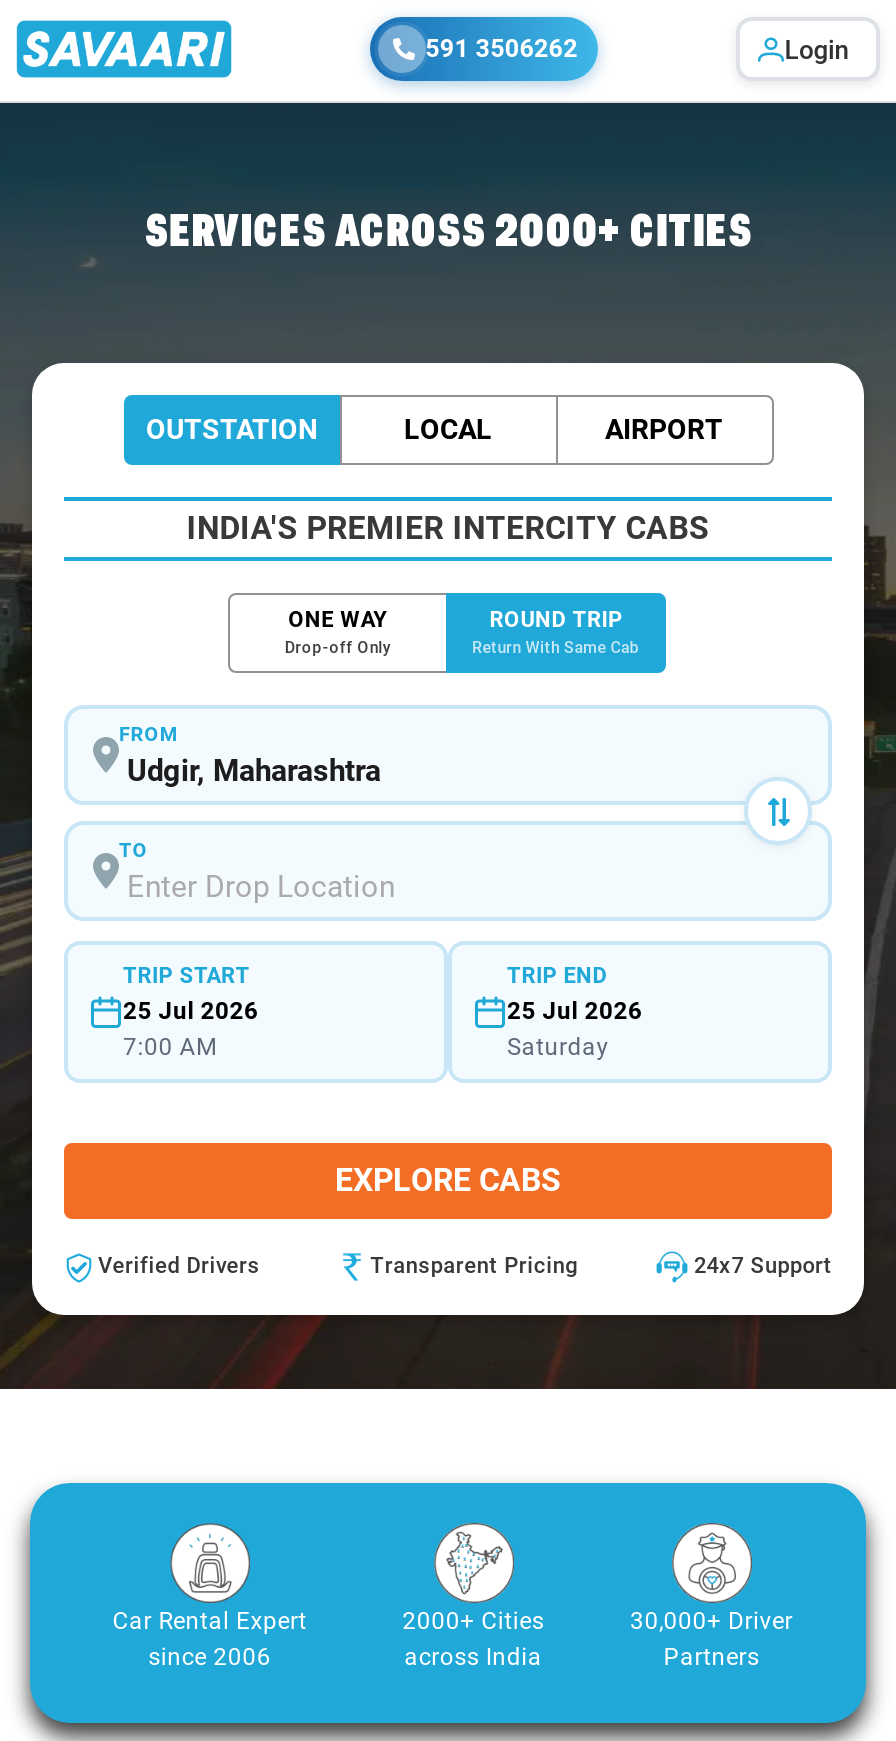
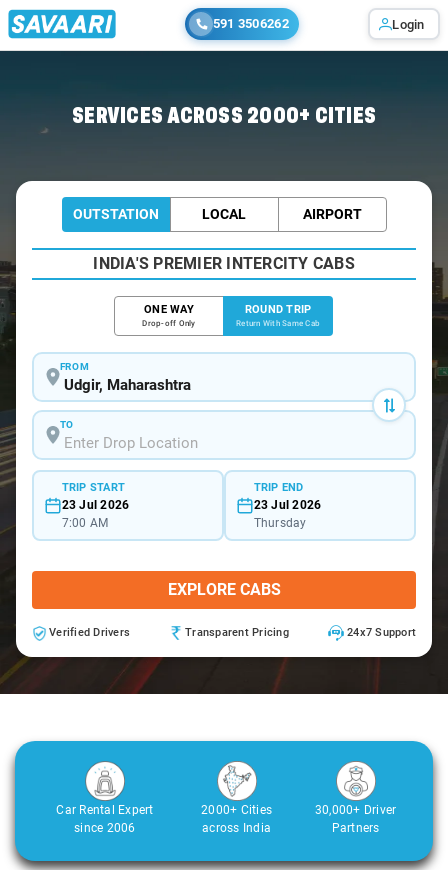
- 25 Jul 2026
+ 23 Jul 2026

- 25 Jul 2026
- Saturday
+ 23 Jul 2026
+ Thursday
